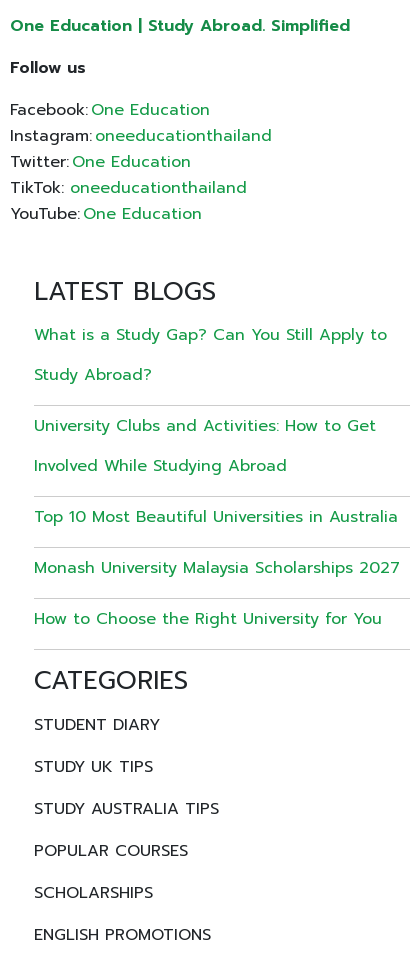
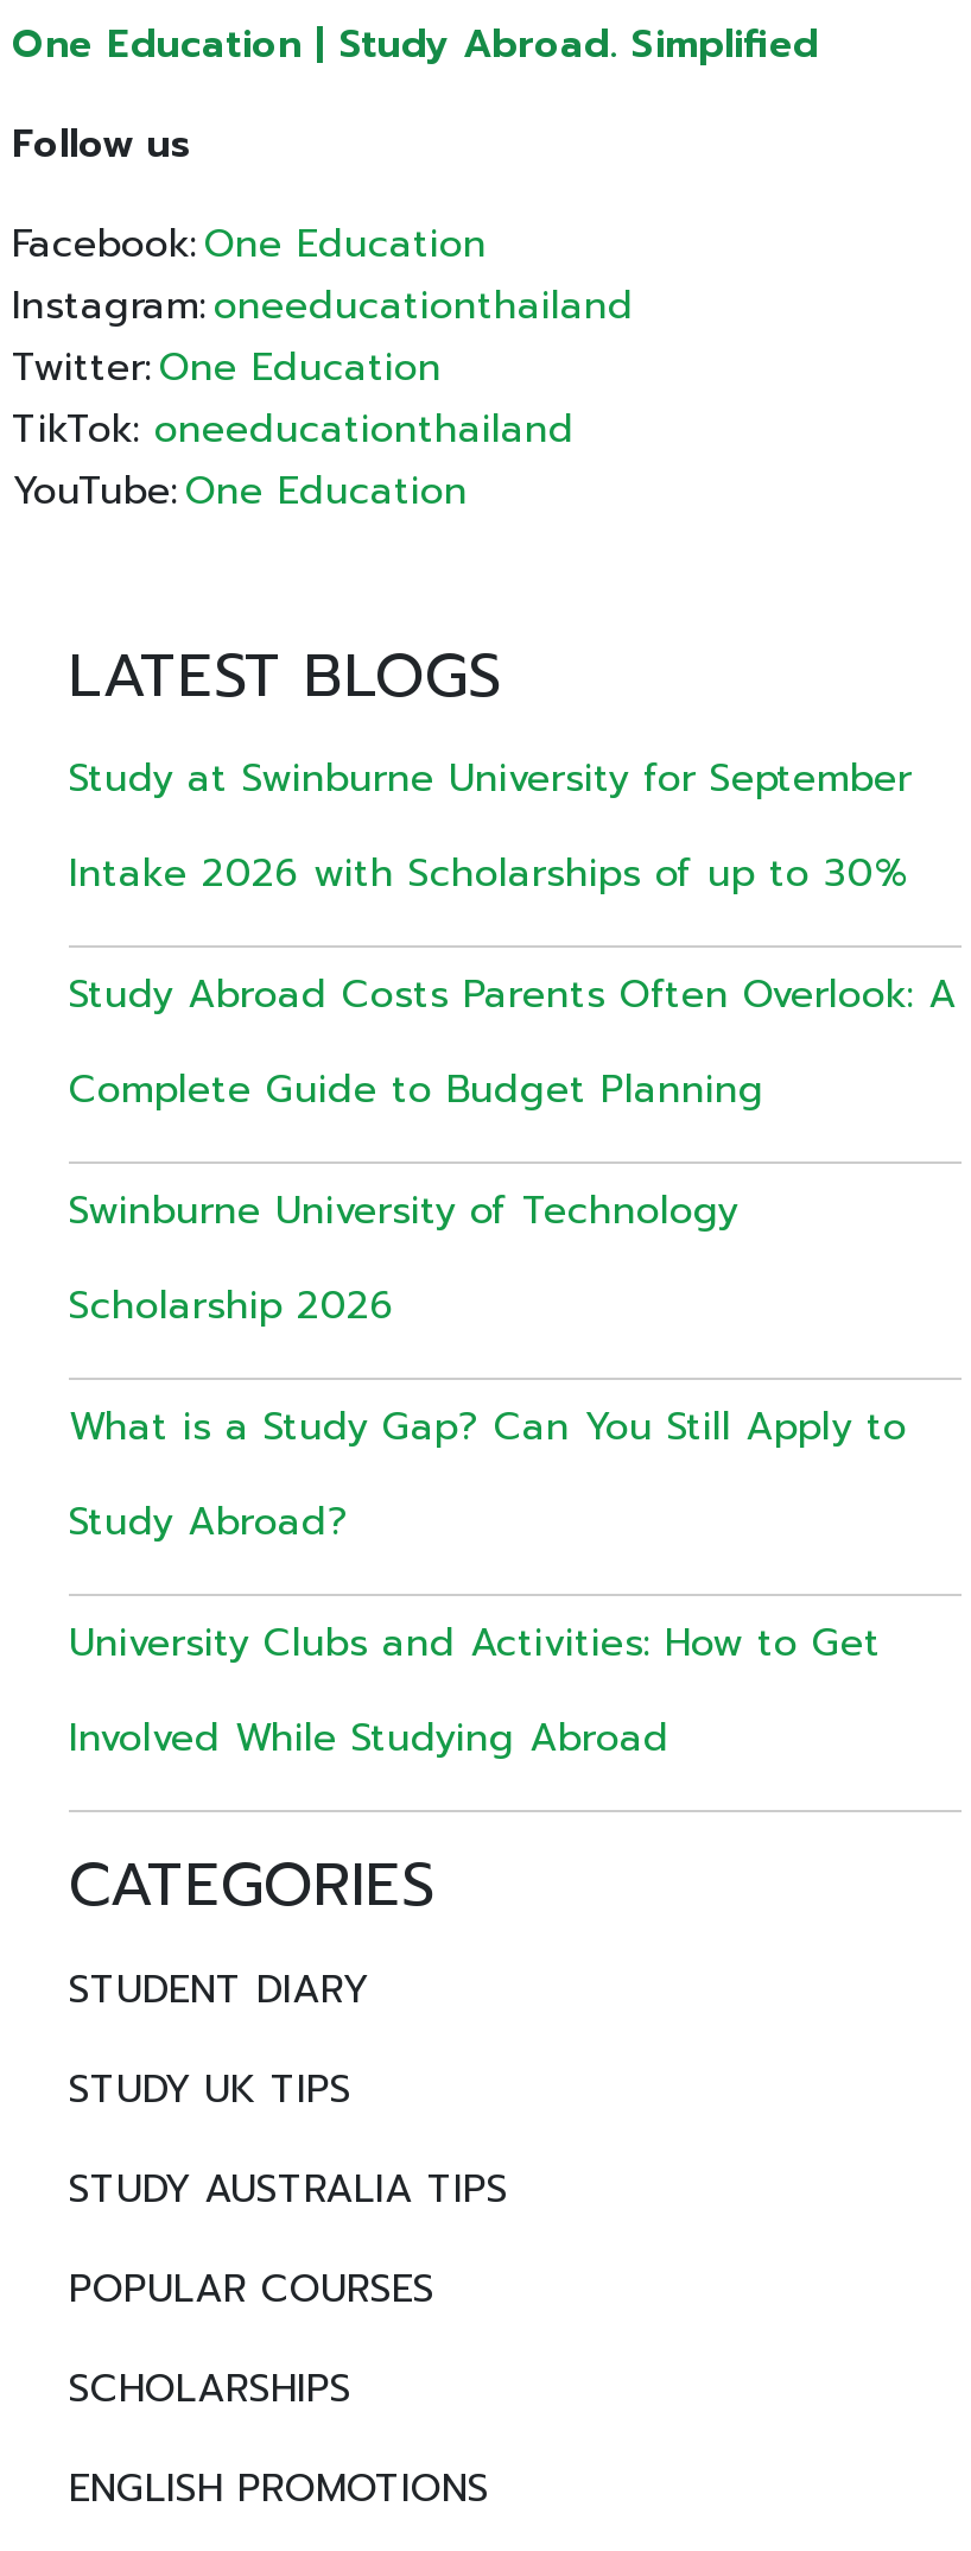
+ Study at Swinburne University for September
+ Intake 2026 with Scholarships of up to 30%
+ Study Abroad Costs Parents Often Overlook: A
+ Complete Guide to Budget Planning
+ Swinburne University of Technology
+ Scholarship 2026

moved down: What is a Study Gap? Can You Still Apply to | Study Abroad? | University Clubs and Activities: How to Get | Involved While Studying Abroad

- Top 10 Most Beautiful Universities in Australia
- Monash University Malaysia Scholarships 2027
- How to Choose the Right University for You
